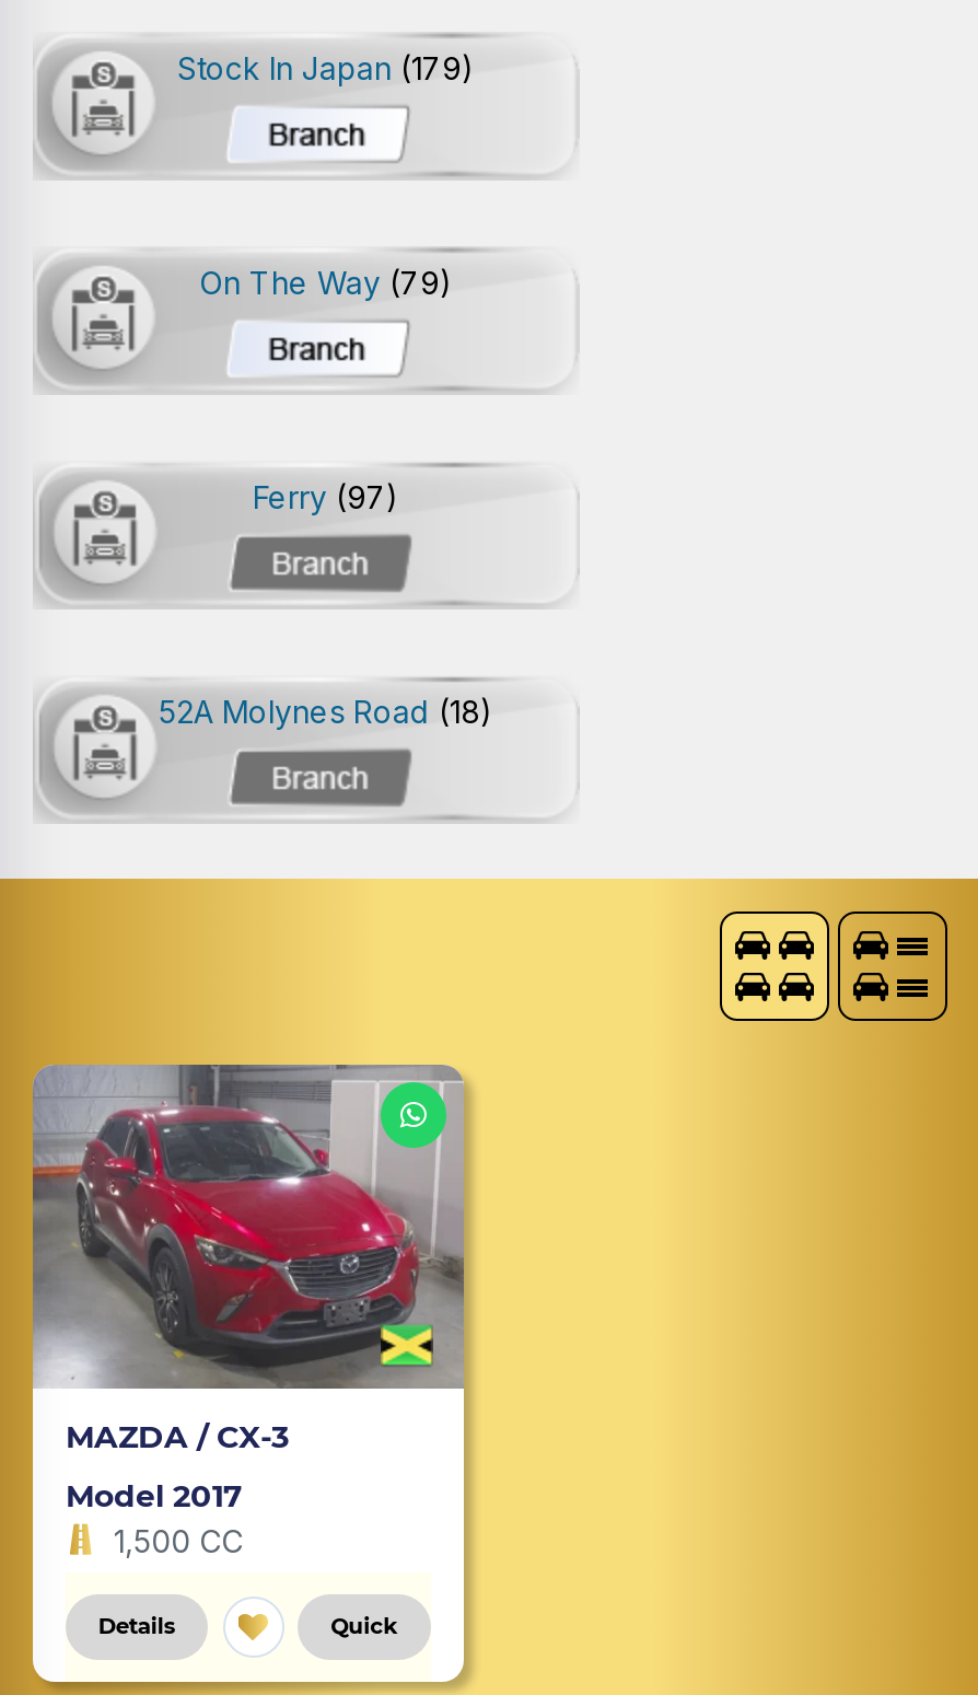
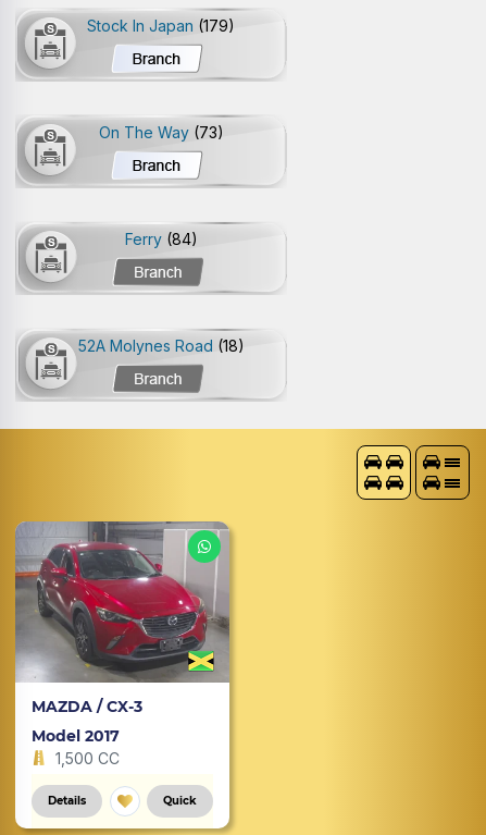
- On The Way (79)
+ On The Way (73)

- Ferry (97)
+ Ferry (84)
